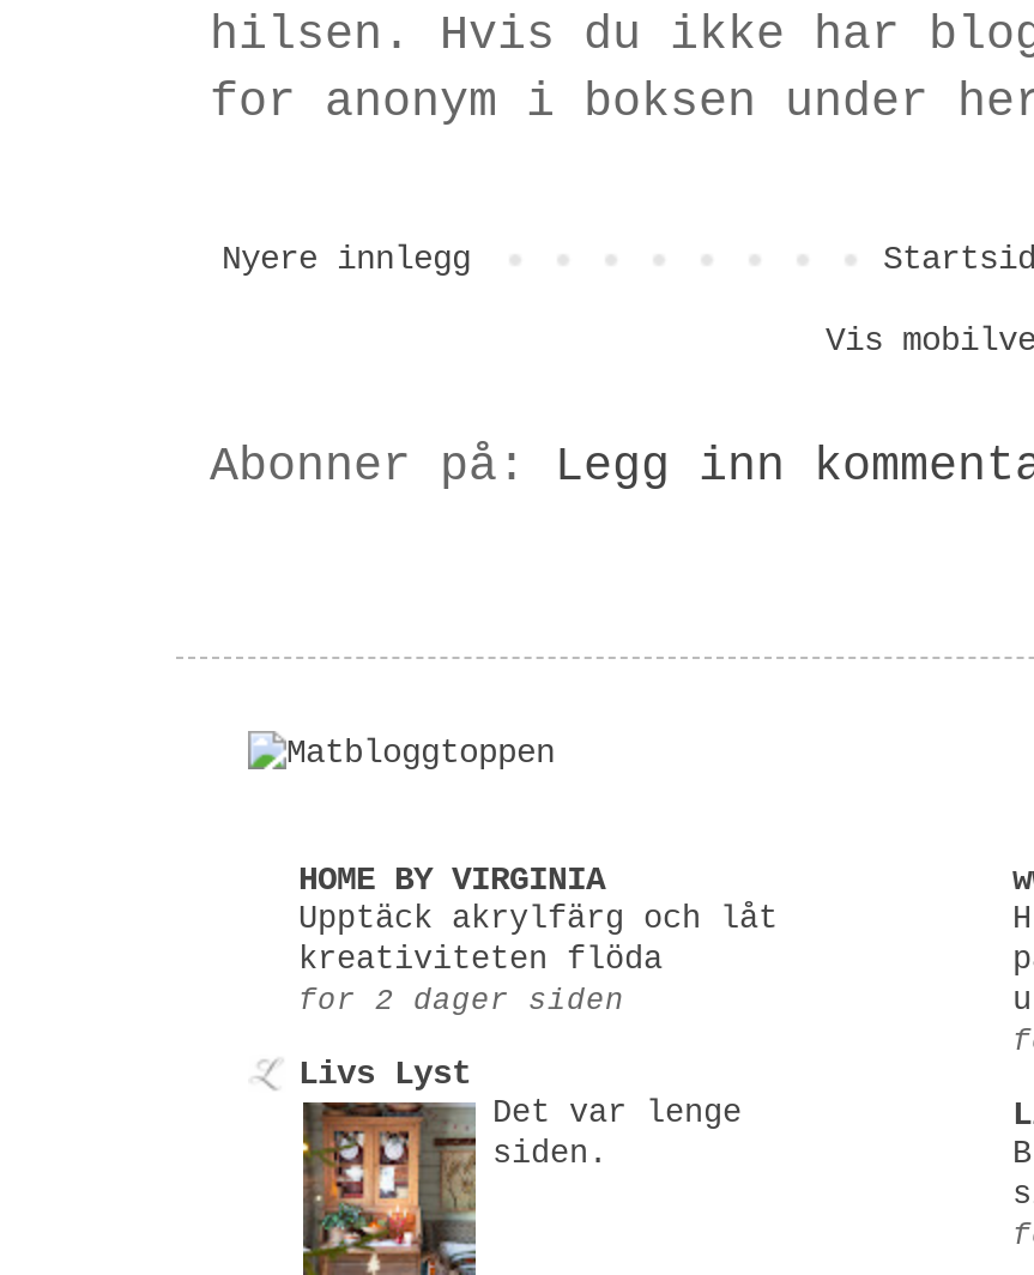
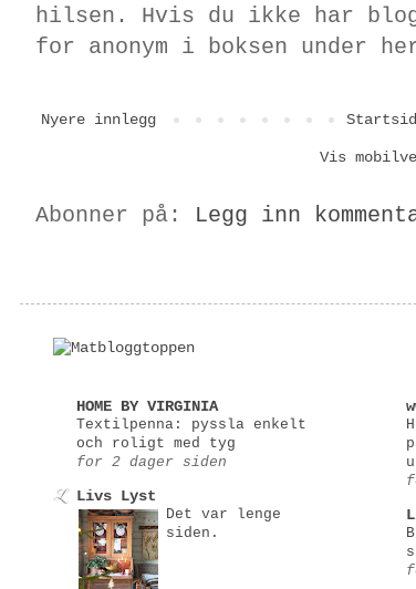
- Upptäck akrylfärg och låt
- kreativiteten flöda
+ Textilpenna: pyssla enkelt
+ och roligt med tyg
